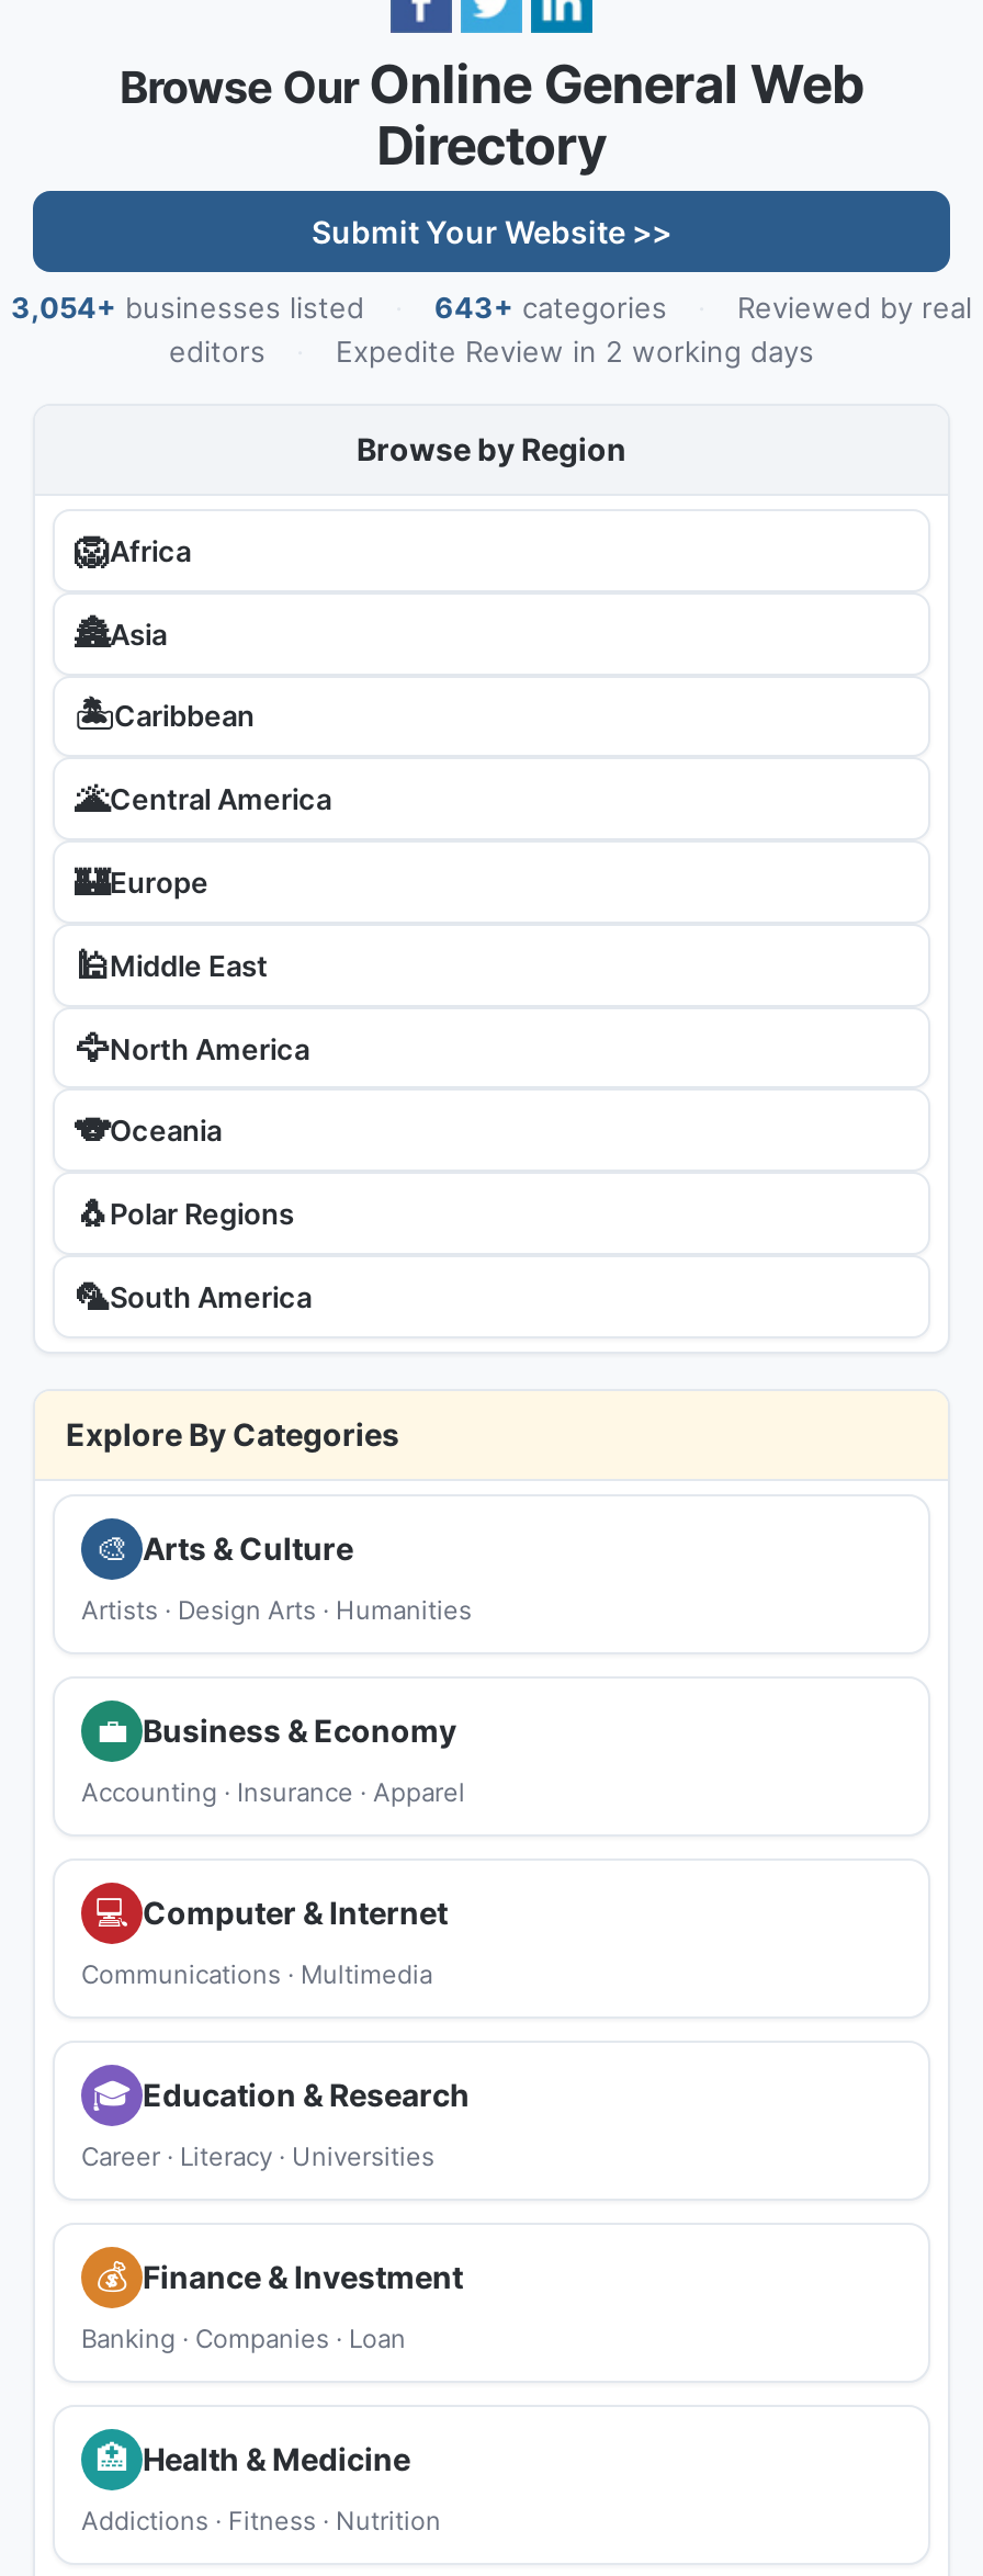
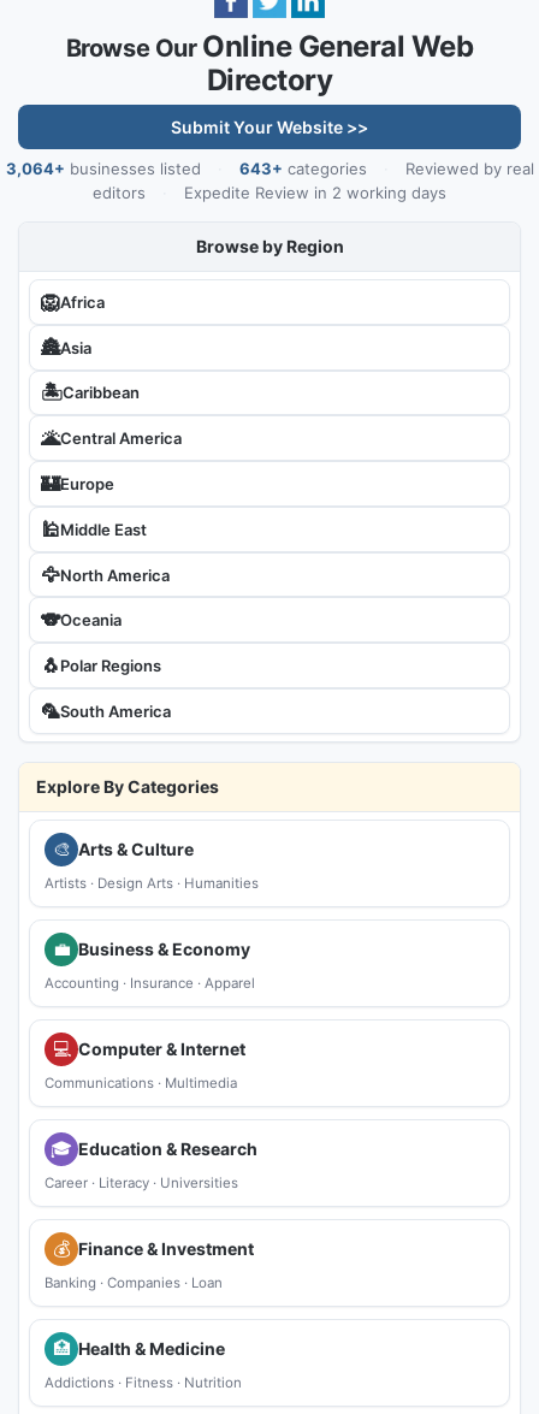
- 3,054+ businesses listed
+ 3,064+ businesses listed
